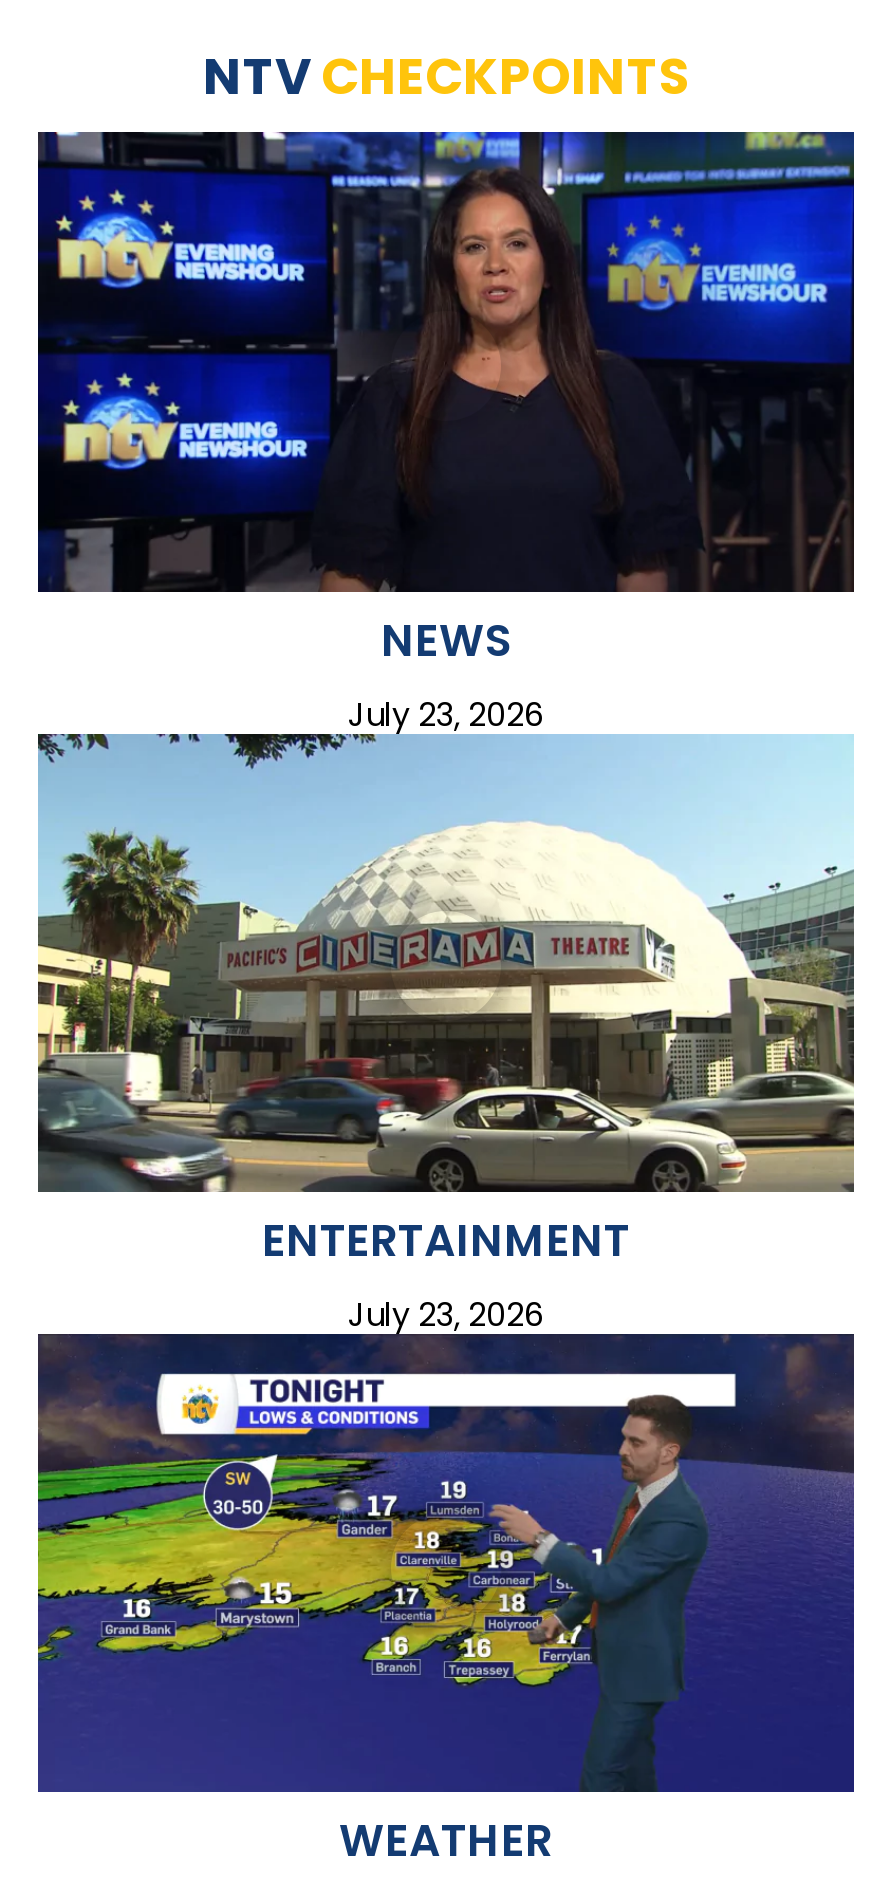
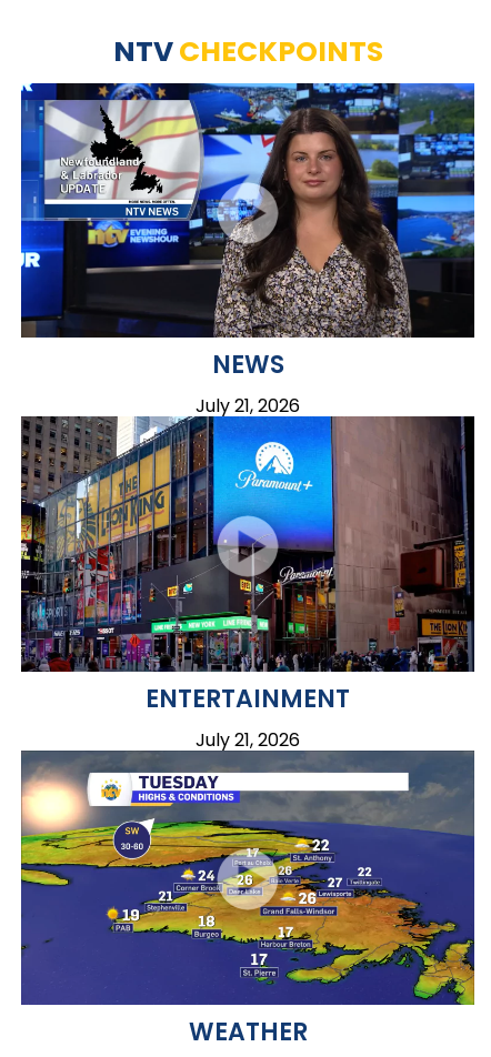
- [image]
+ [image]

- [image]
- July 23, 2026
+ [image]
+ July 21, 2026

- [image]
- July 23, 2026
+ [image]
+ July 21, 2026
